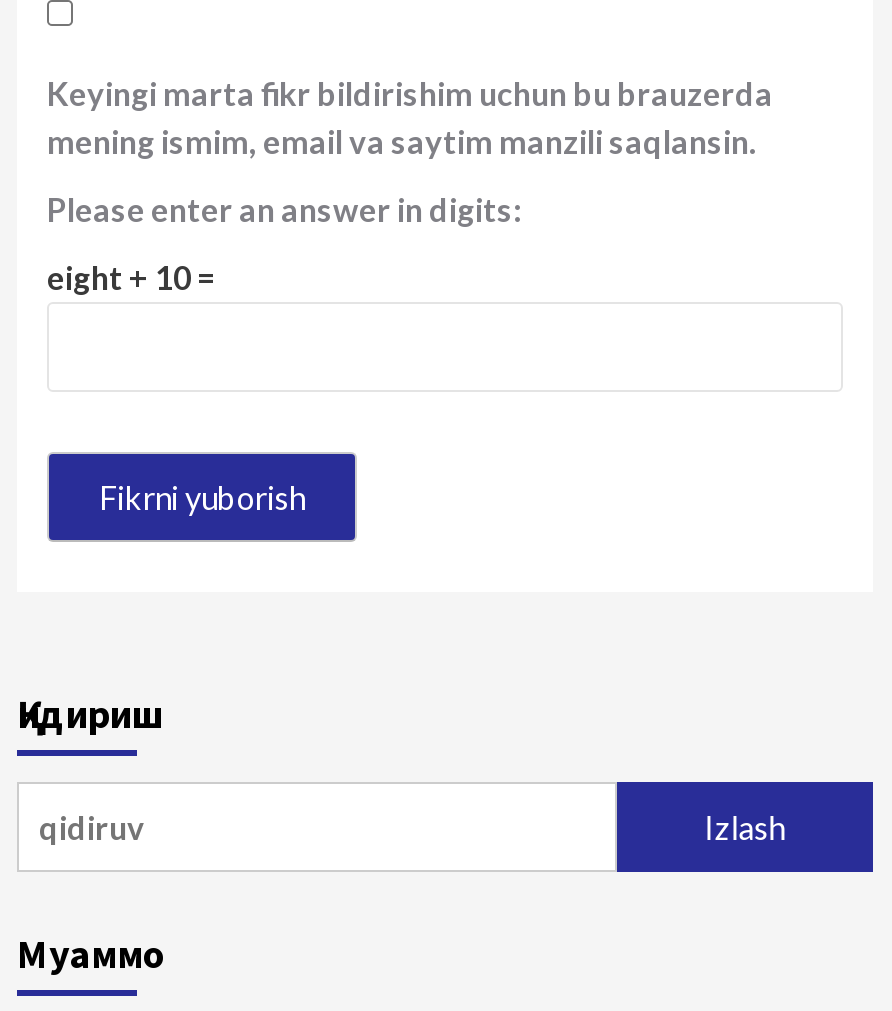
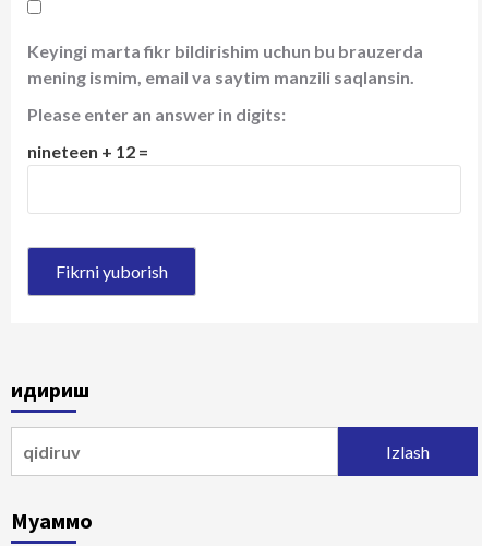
- eight + 10 =
+ nineteen + 12 =
